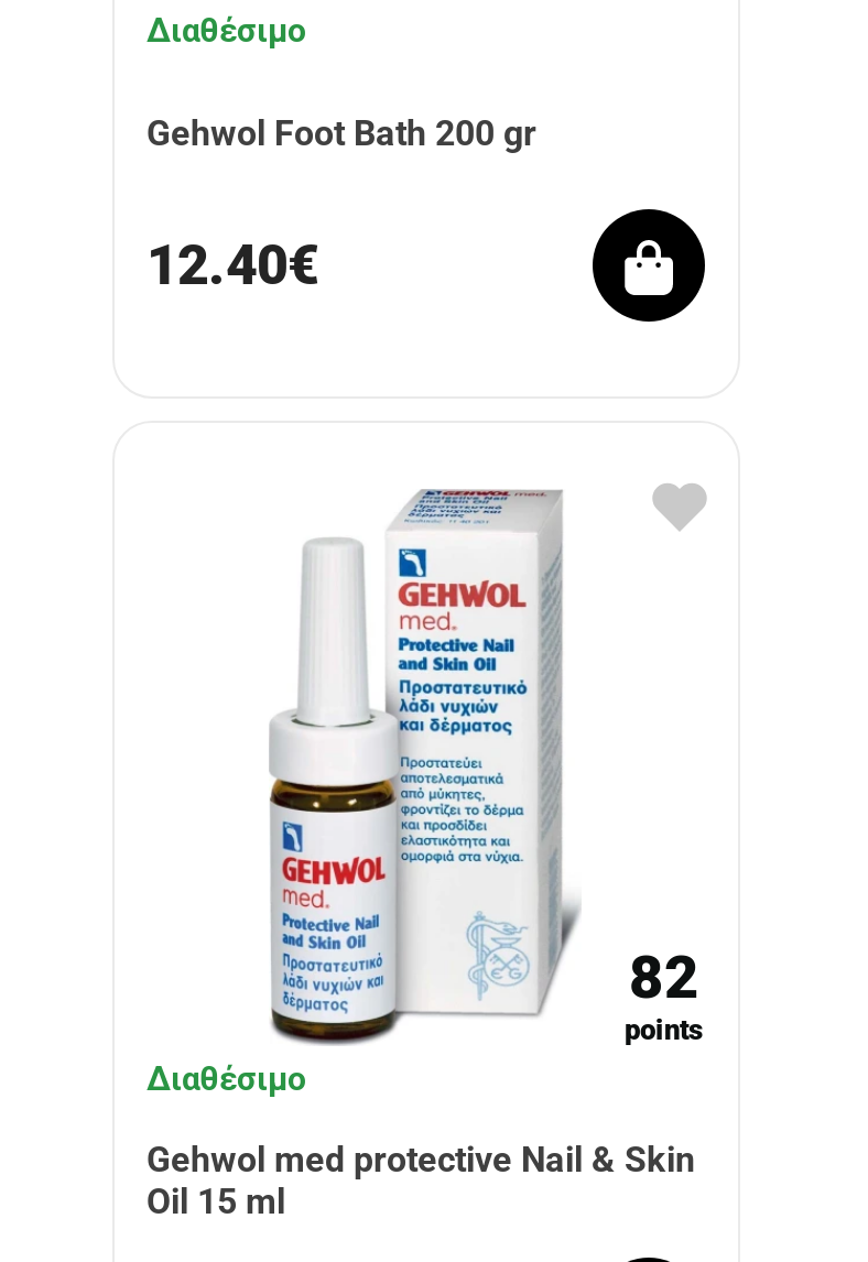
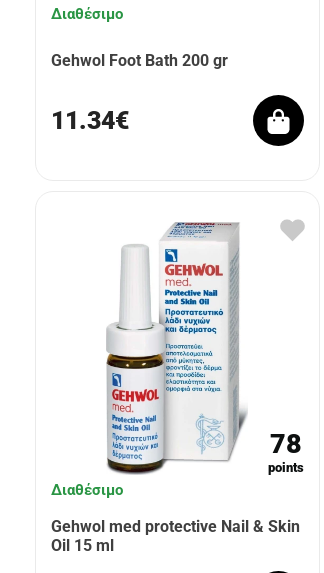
- 12.40€
+ 11.34€

- 82
+ 78
